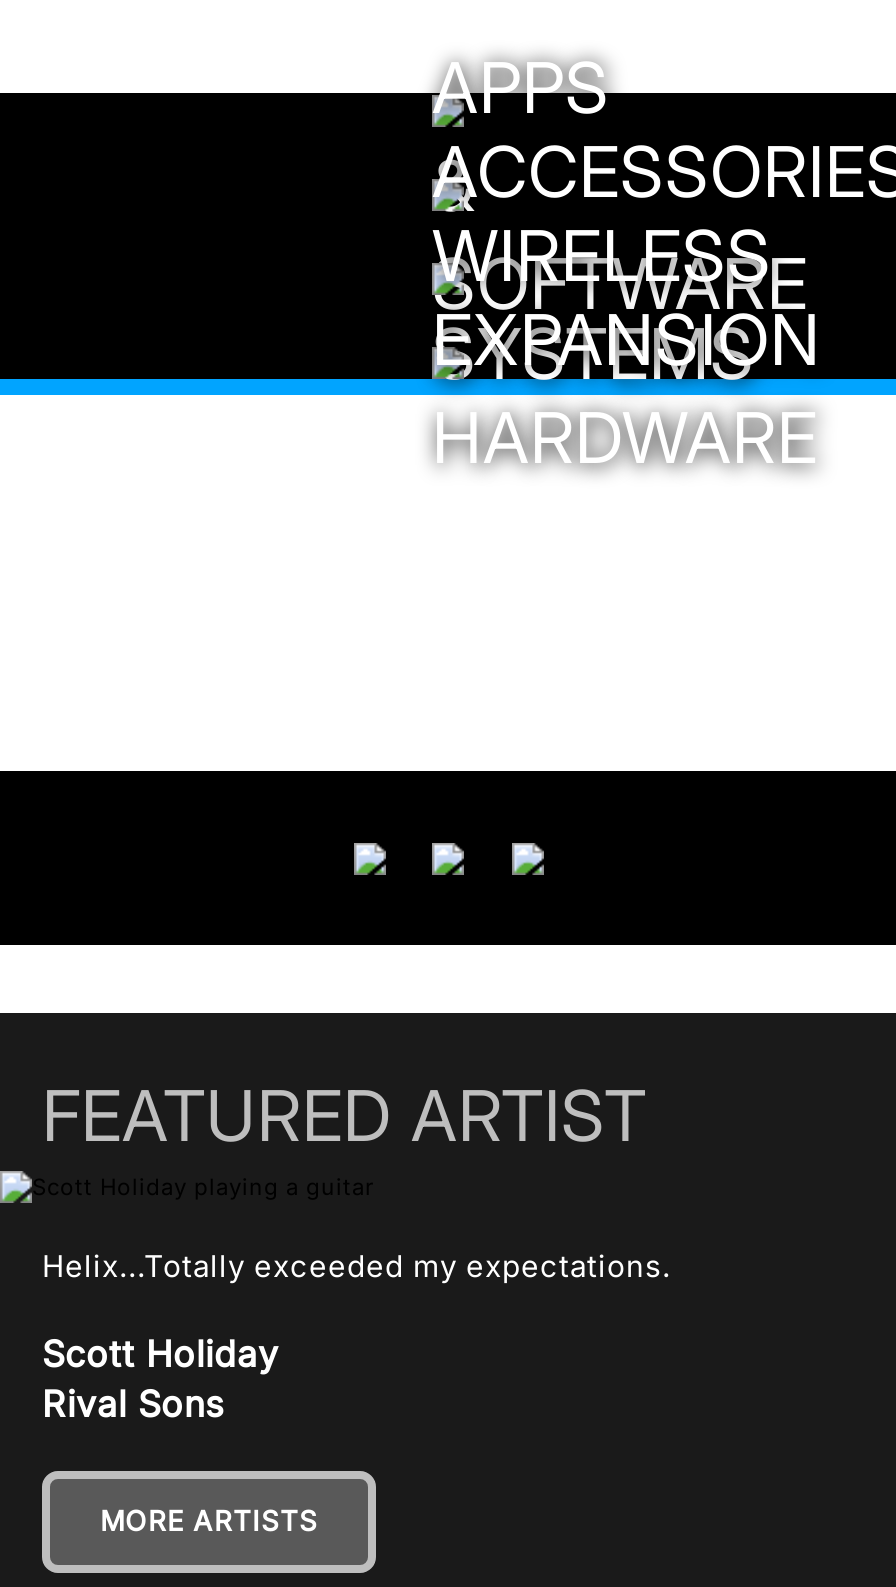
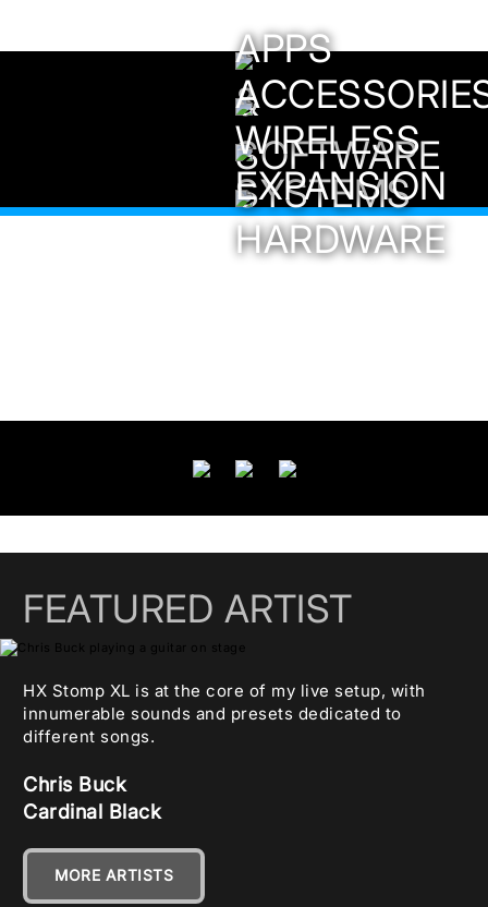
- Helix...Totally exceeded my expectations.
+ HX Stomp XL is at the core of my live setup, with
+ innumerable sounds and presets dedicated to
+ different songs.

- Scott Holiday
- Rival Sons
+ Chris Buck
+ Cardinal Black
